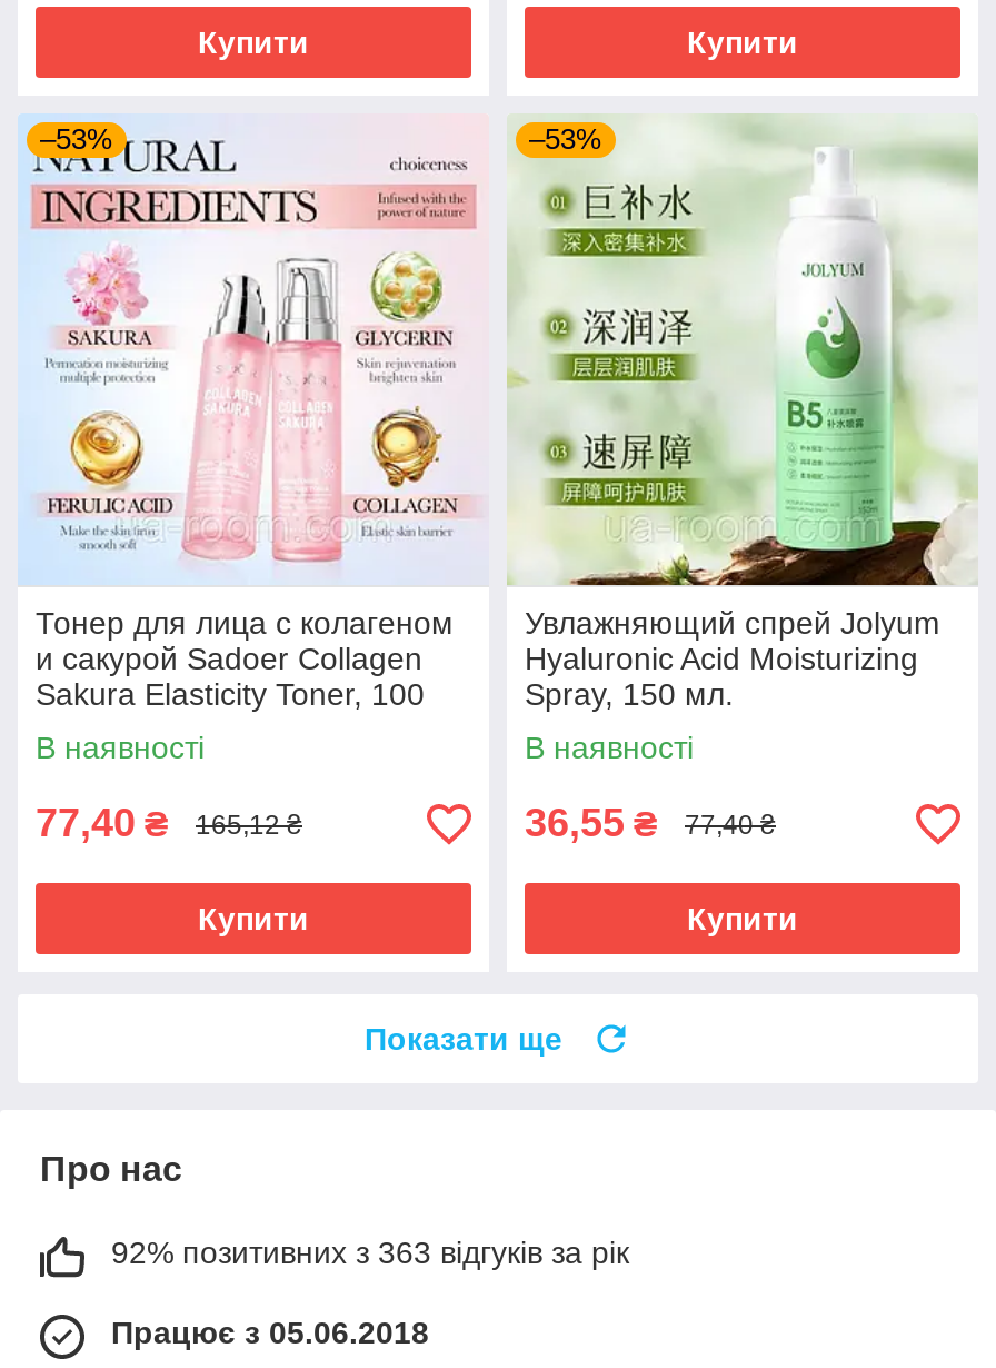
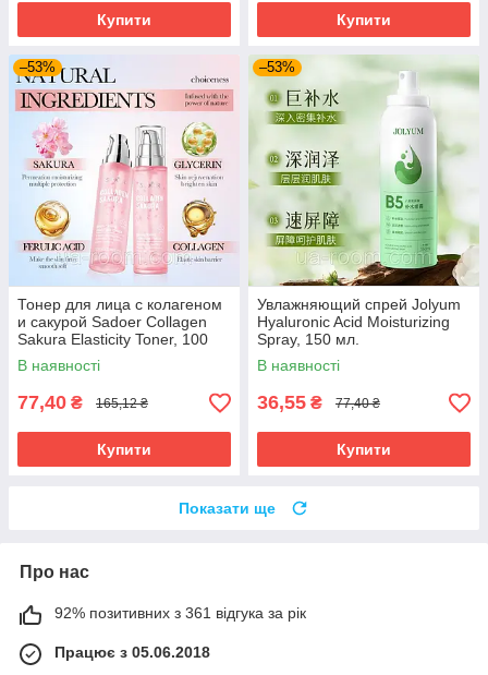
- 92% позитивних з 363 відгуків за рік
+ 92% позитивних з 361 відгука за рік
